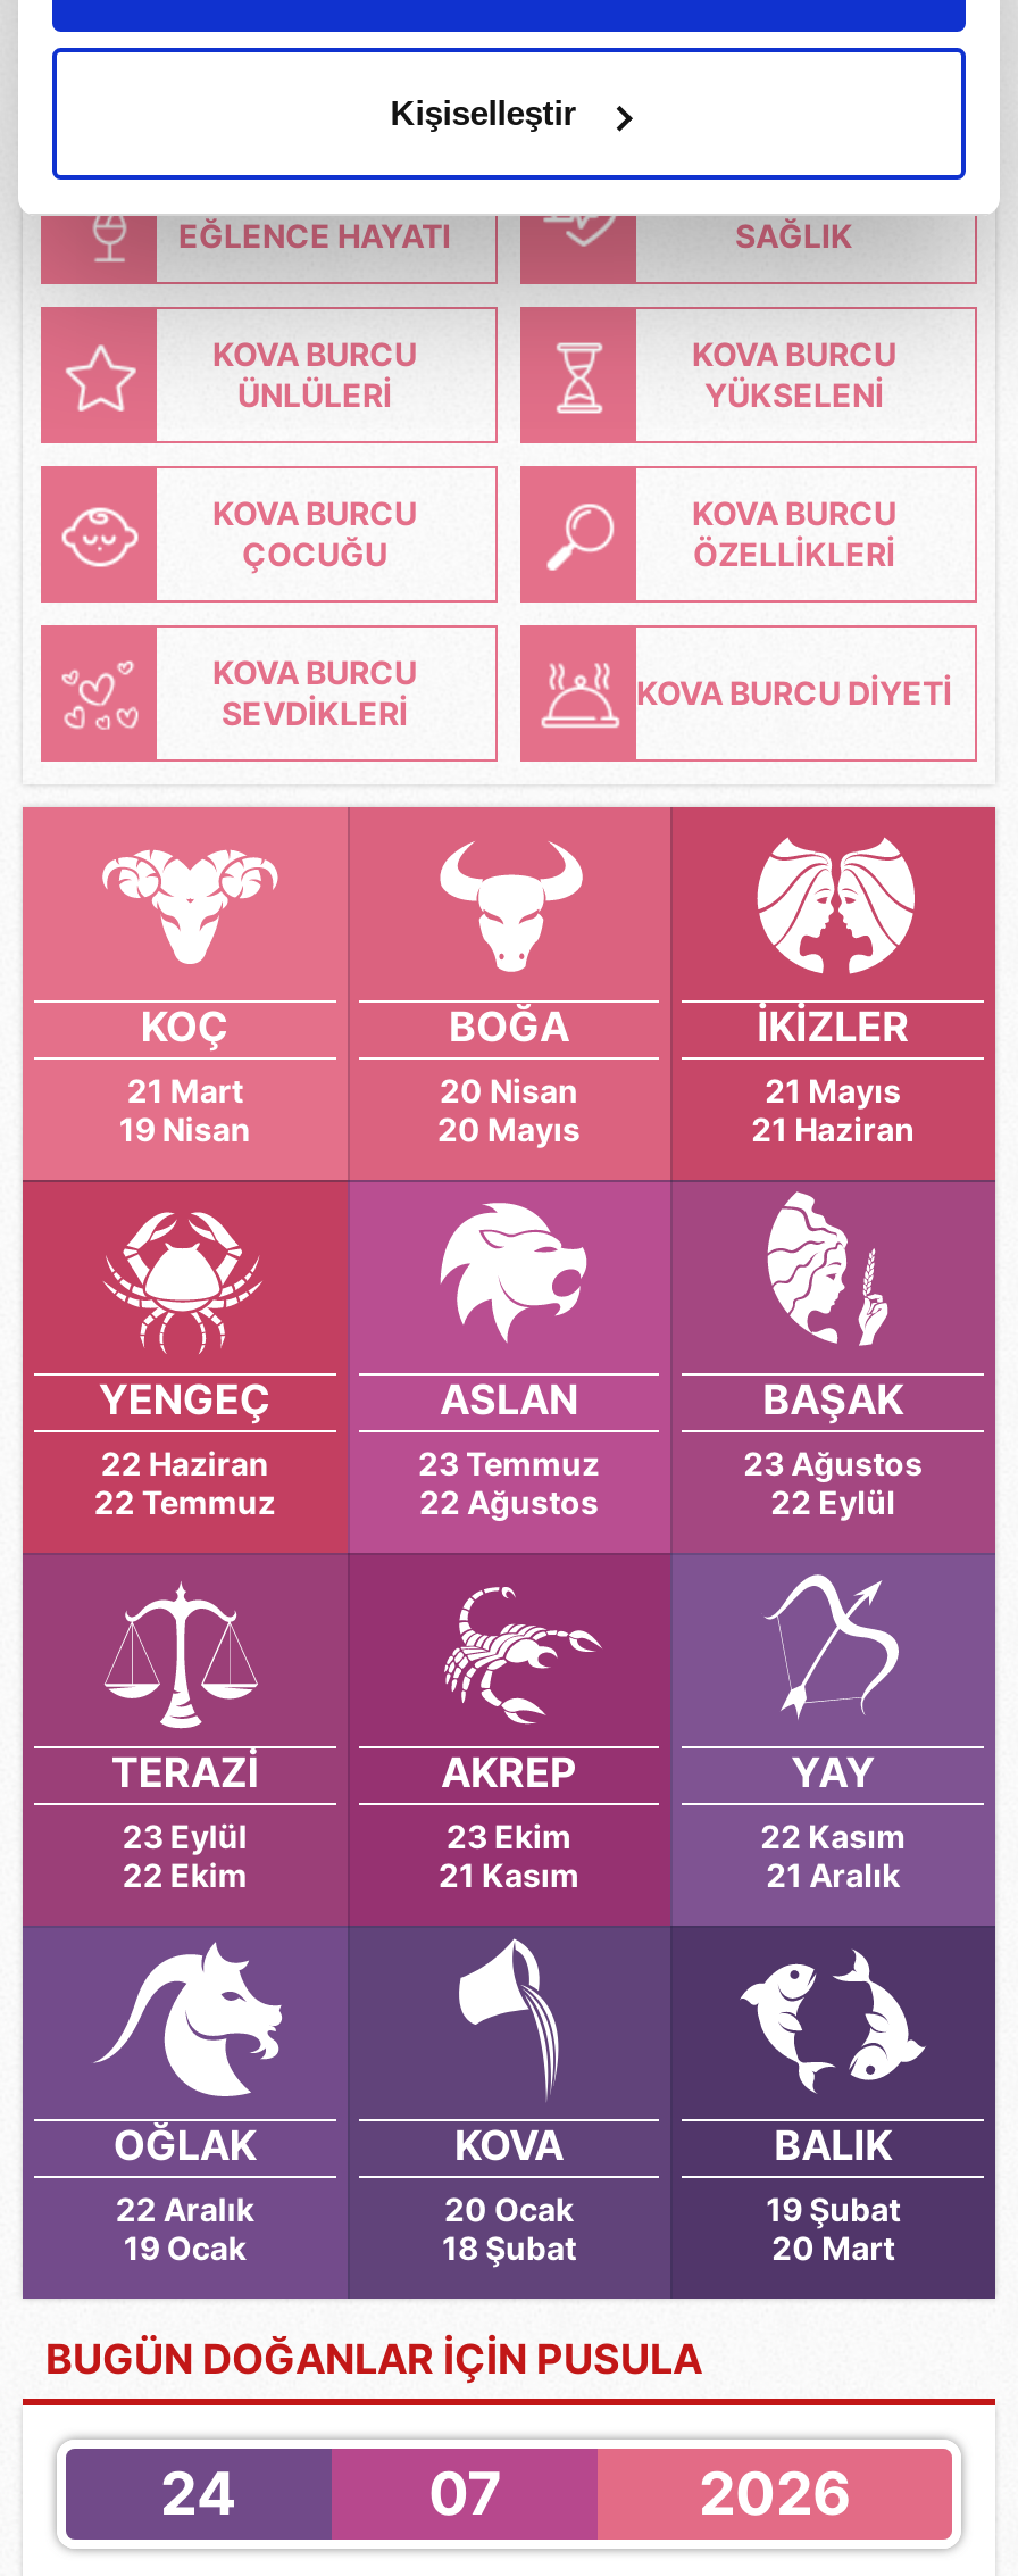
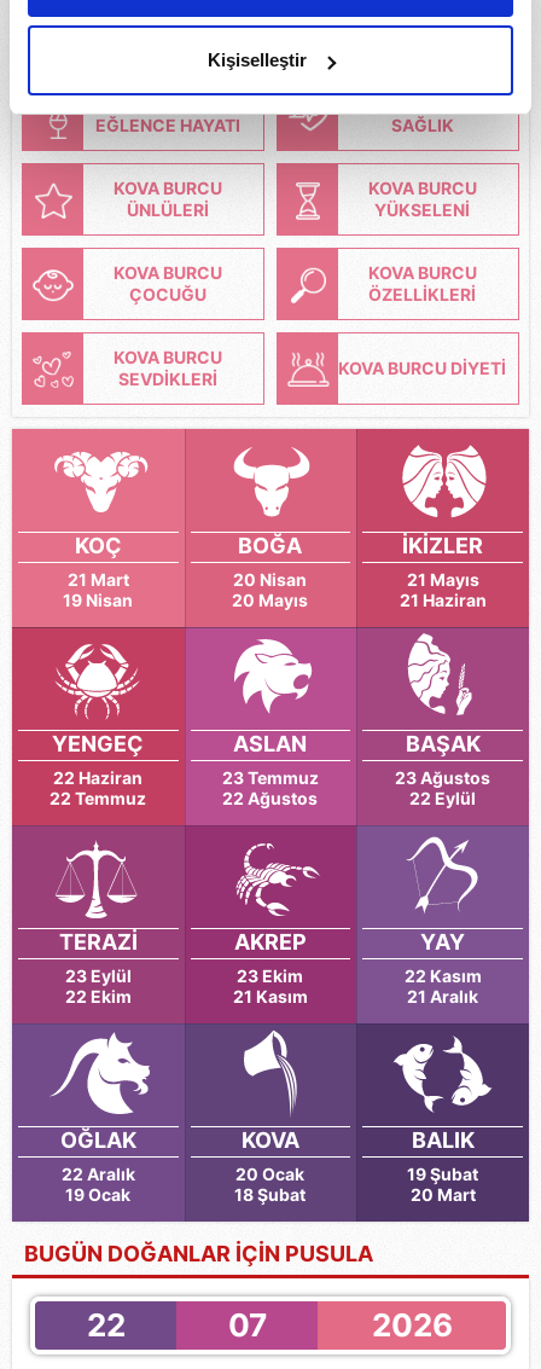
- 24
+ 22
